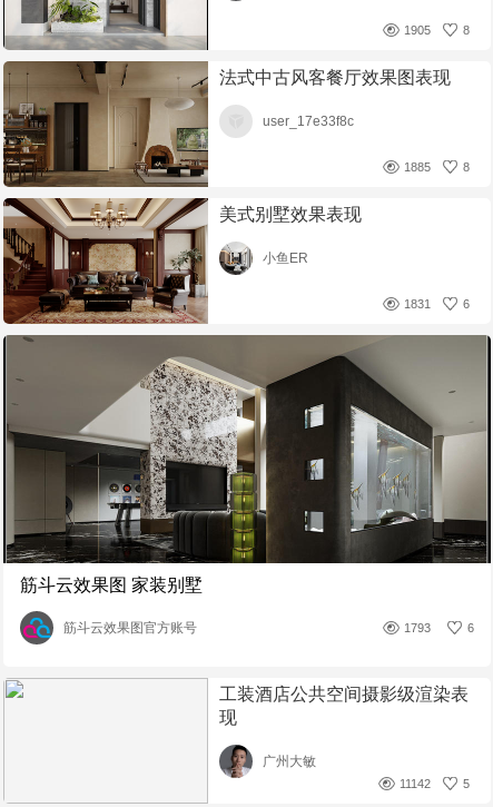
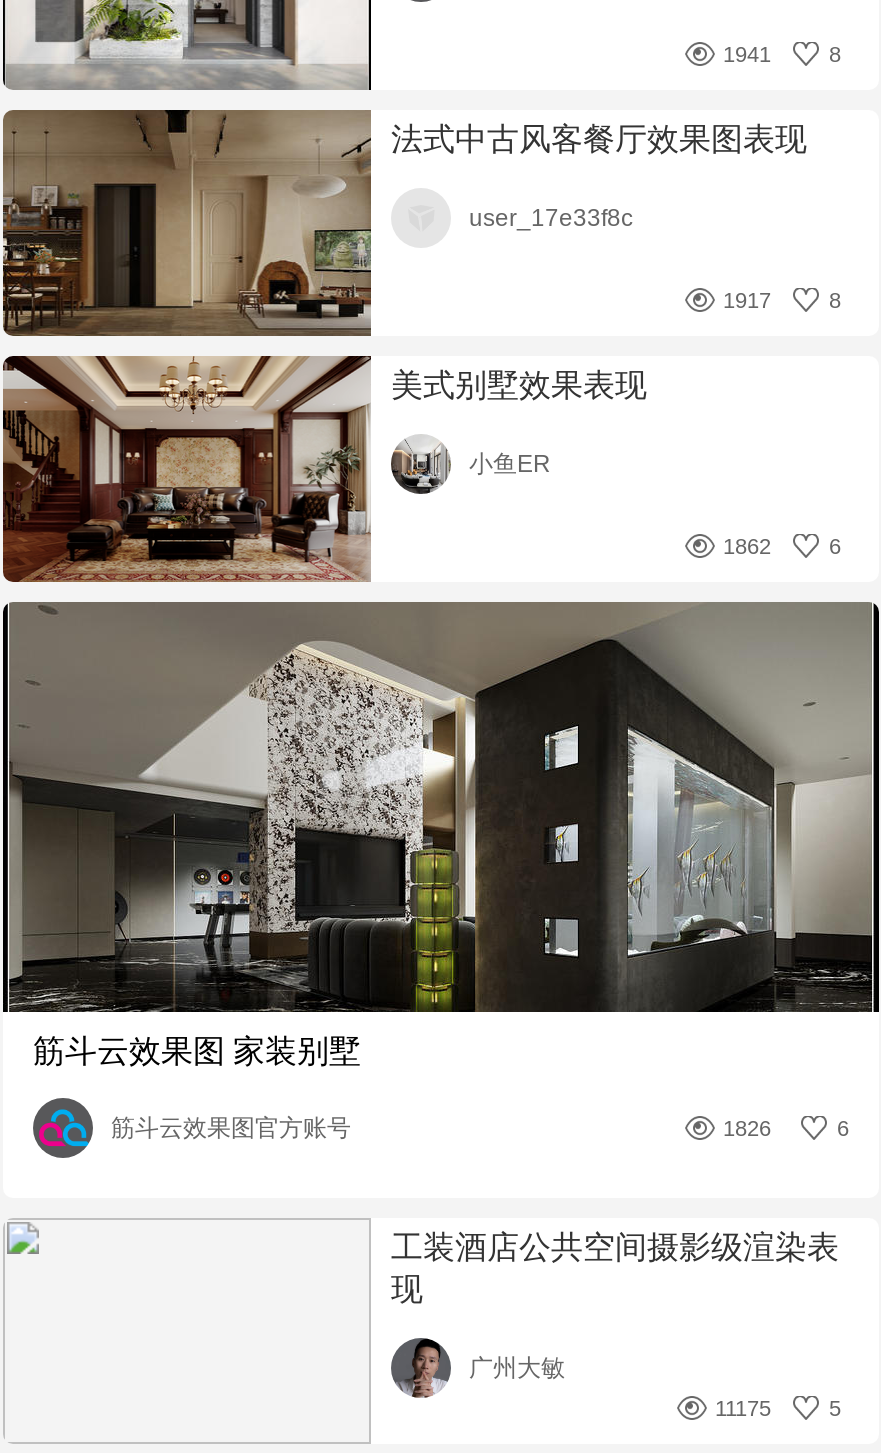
- 1905
+ 1941

- 1885
+ 1917

- 1831
+ 1862

- 1793
+ 1826

- 11142
+ 11175
